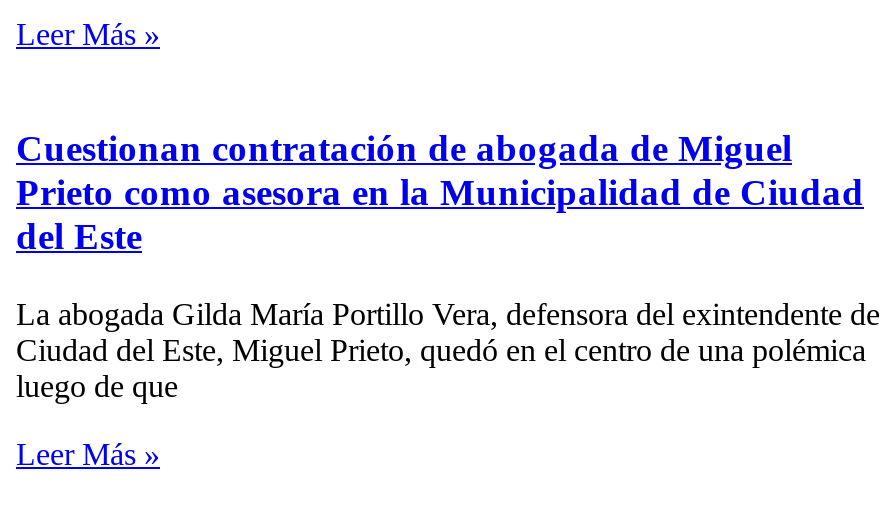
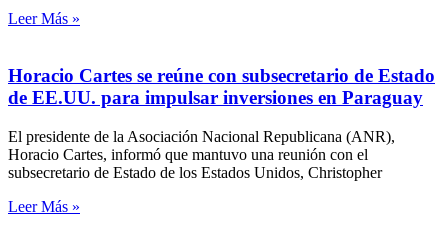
- Cuestionan contratación de abogada de Miguel
- Prieto como asesora en la Municipalidad de Ciudad
- del Este
+ Horacio Cartes se reúne con subsecretario de Estado
+ de EE.UU. para impulsar inversiones en Paraguay

- La abogada Gilda María Portillo Vera, defensora del exintendente de
- Ciudad del Este, Miguel Prieto, quedó en el centro de una polémica
- luego de que
+ El presidente de la Asociación Nacional Republicana (ANR),
+ Horacio Cartes, informó que mantuvo una reunión con el
+ subsecretario de Estado de los Estados Unidos, Christopher
